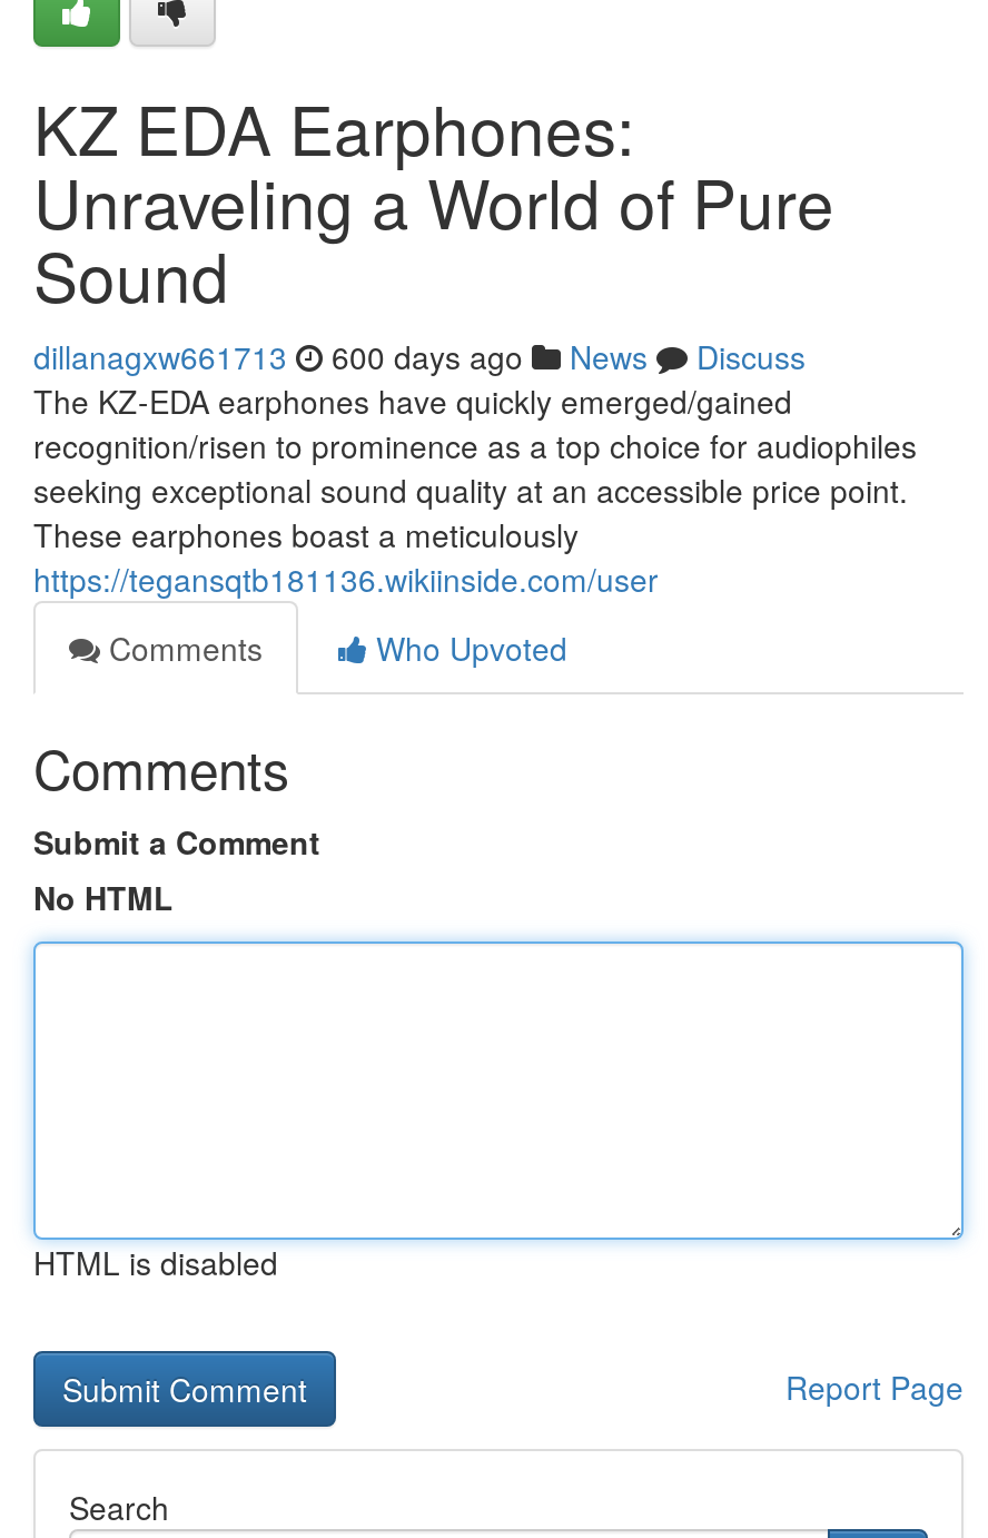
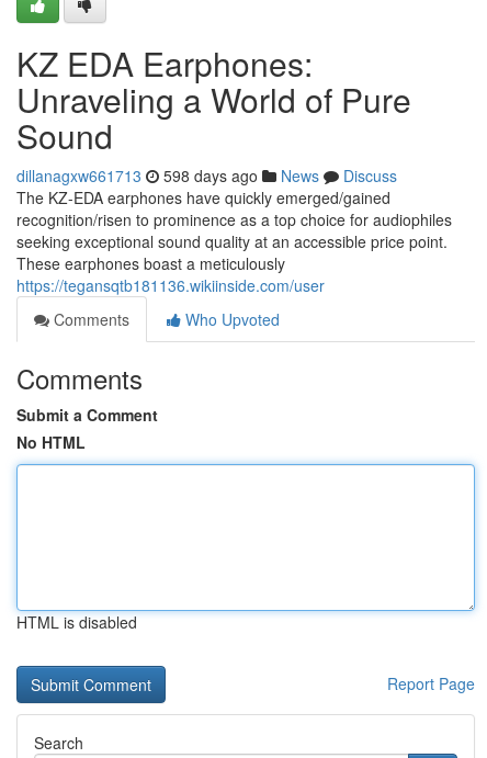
- dillanagxw661713 600 days ago News Discuss
+ dillanagxw661713 598 days ago News Discuss
